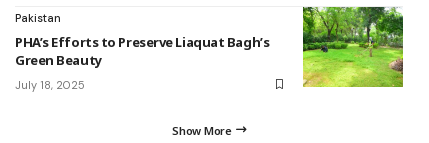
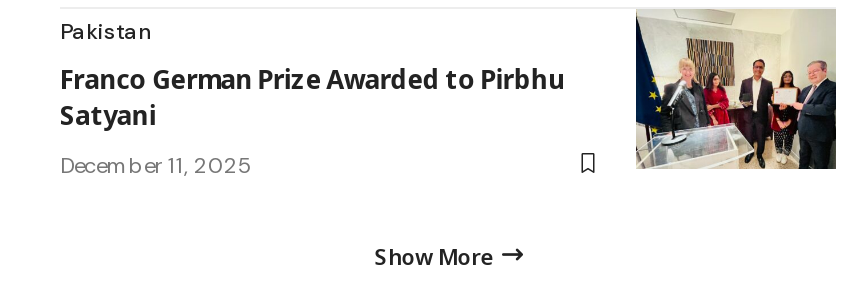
- [image]
- PHA’s Efforts to Preserve Liaquat Bagh’s
- Green Beauty
+ [image]
+ Franco German Prize Awarded to Pirbhu
+ Satyani

- July 18, 2025
+ December 11, 2025
